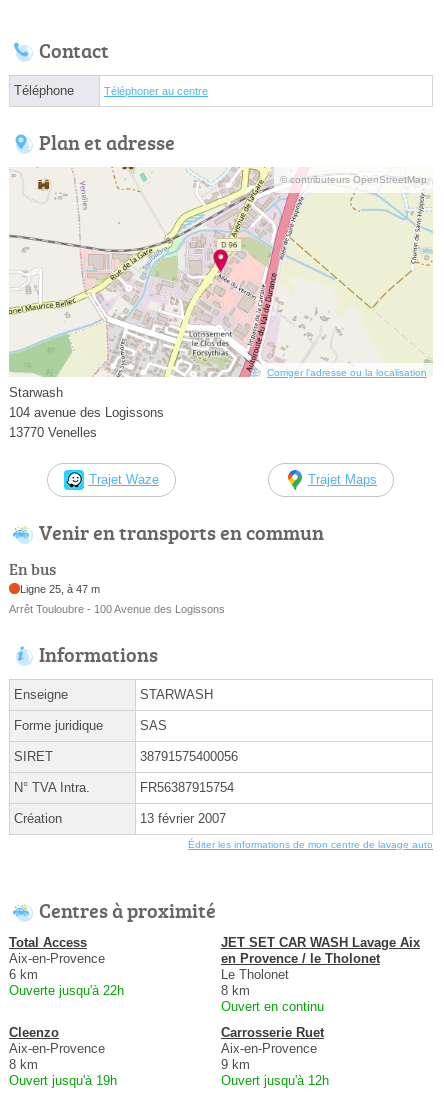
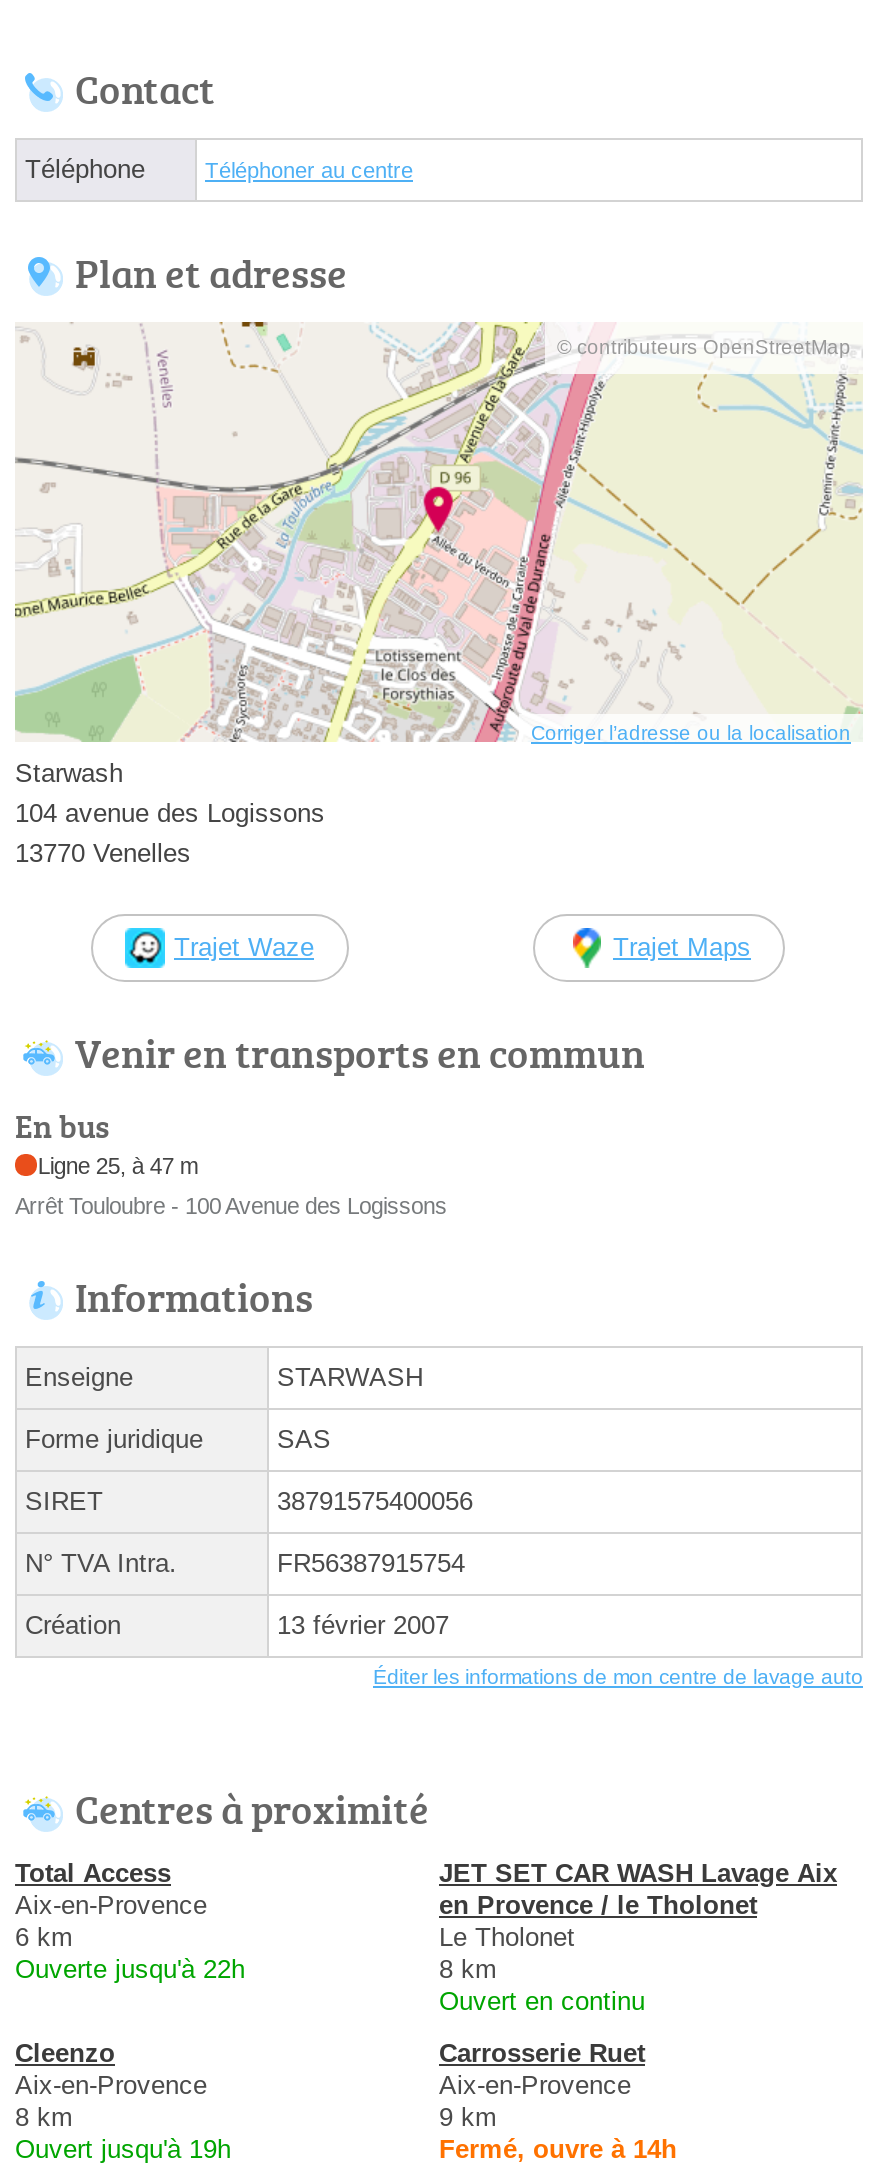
- Ouvert jusqu'à 12h
+ Fermé, ouvre à 14h
